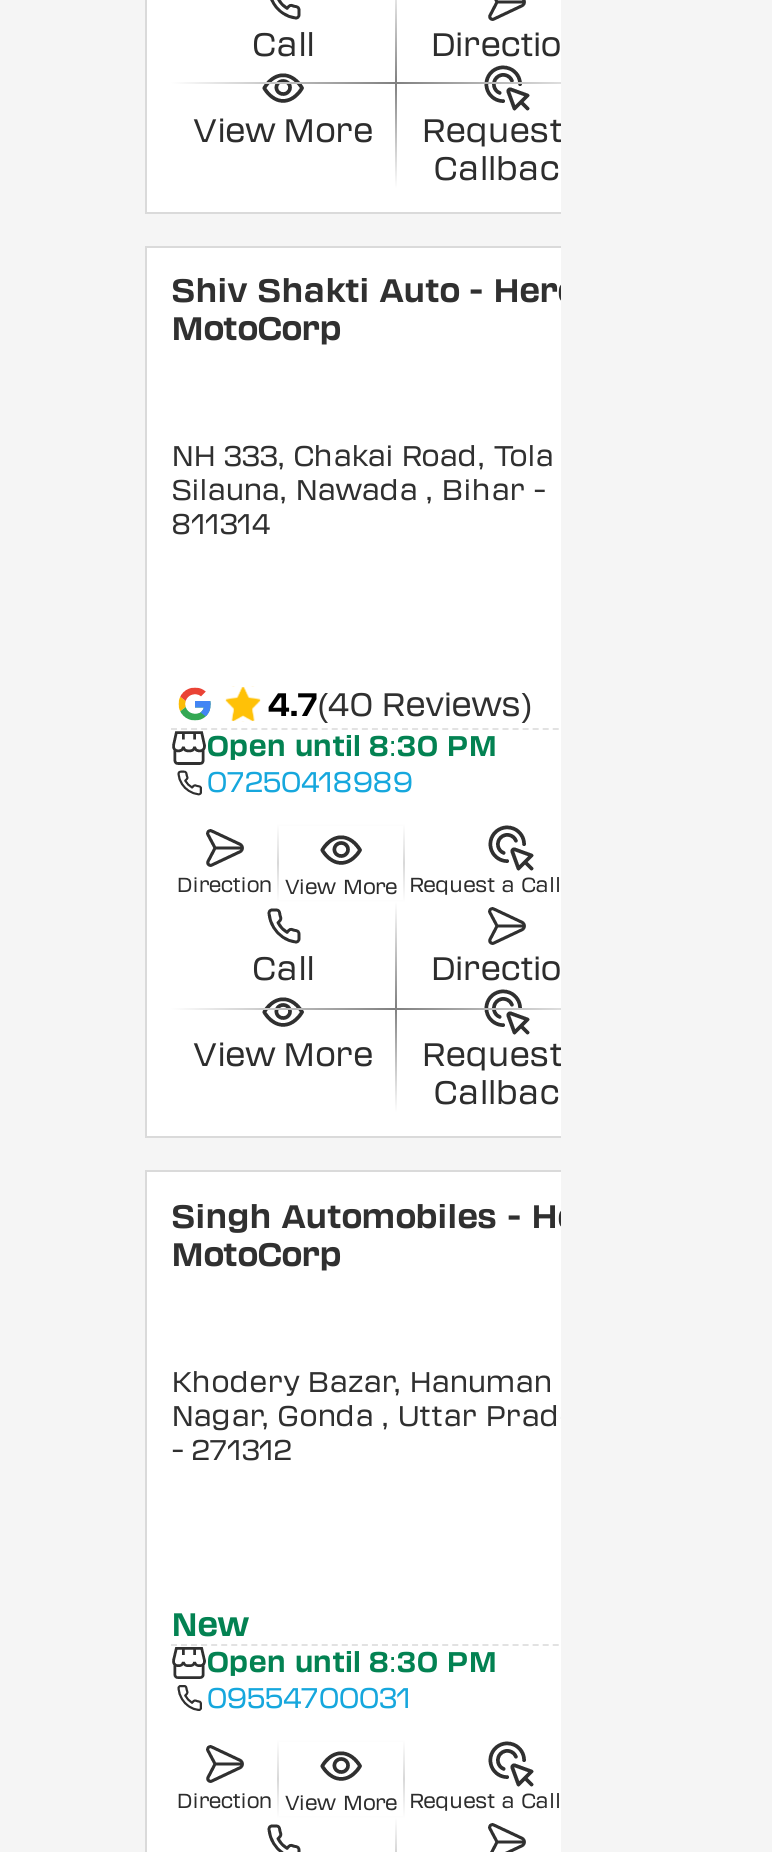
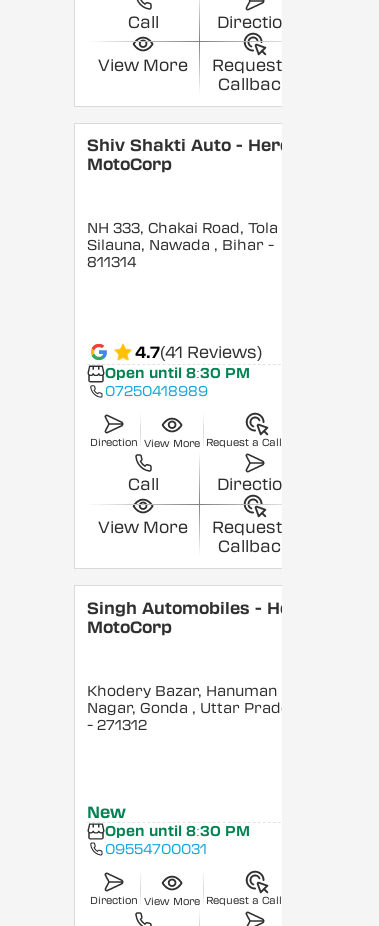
- 4.7(40 Reviews)
+ 4.7(41 Reviews)
